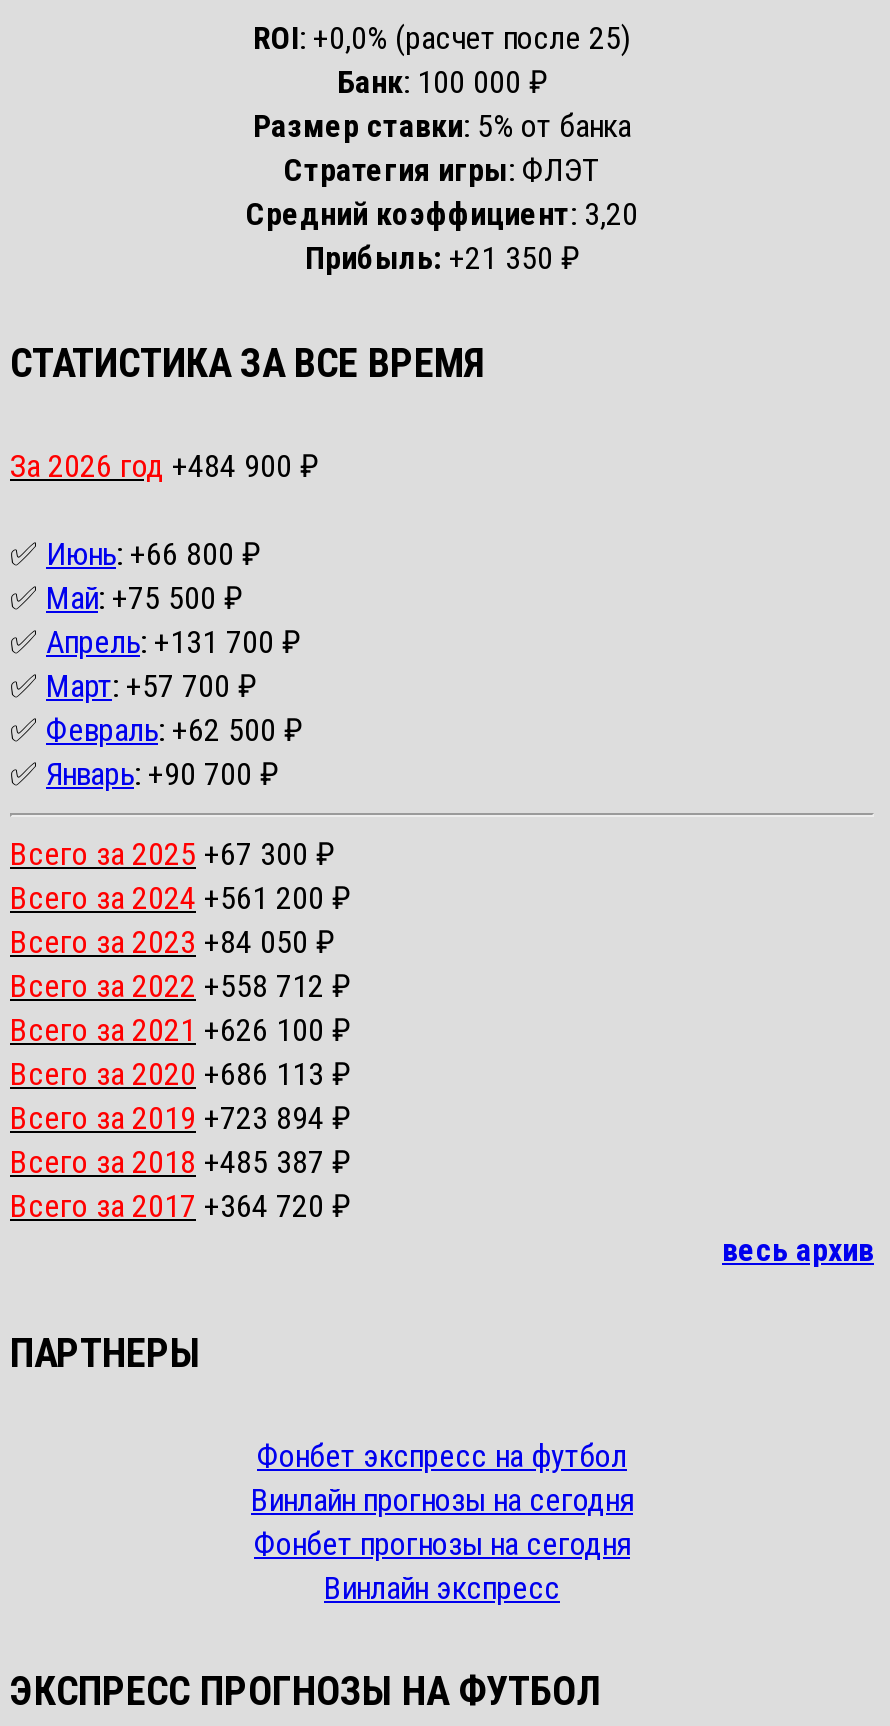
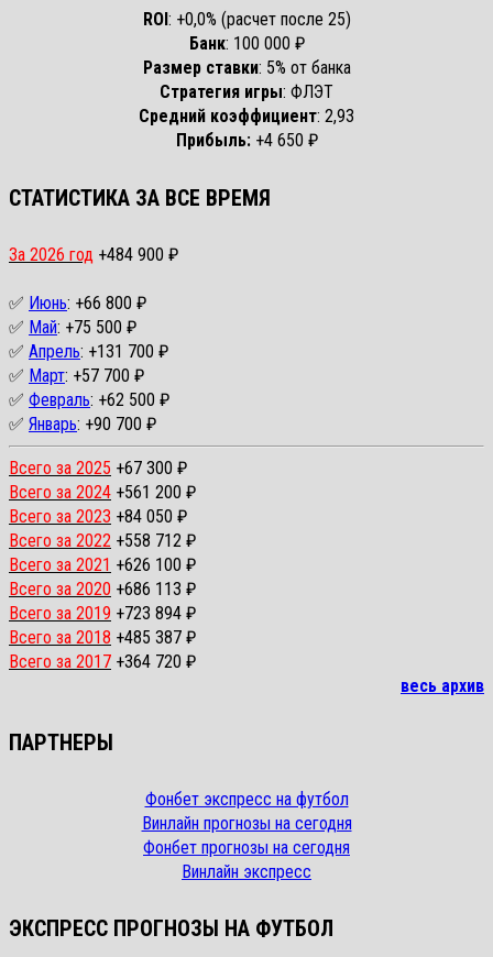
- Средний коэффициент: 3,20
+ Средний коэффициент: 2,93

- Прибыль: +21 350 ₽
+ Прибыль: +4 650 ₽
